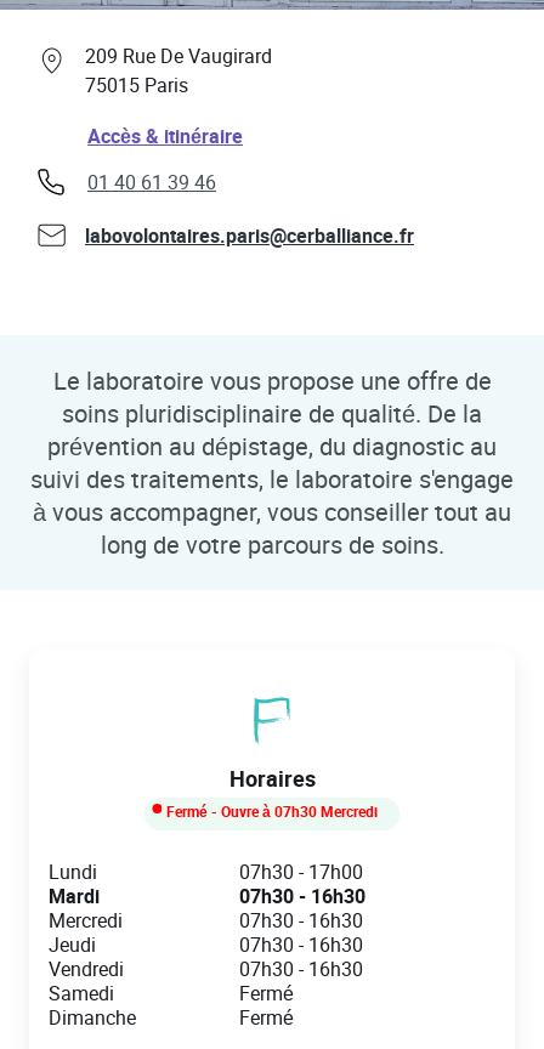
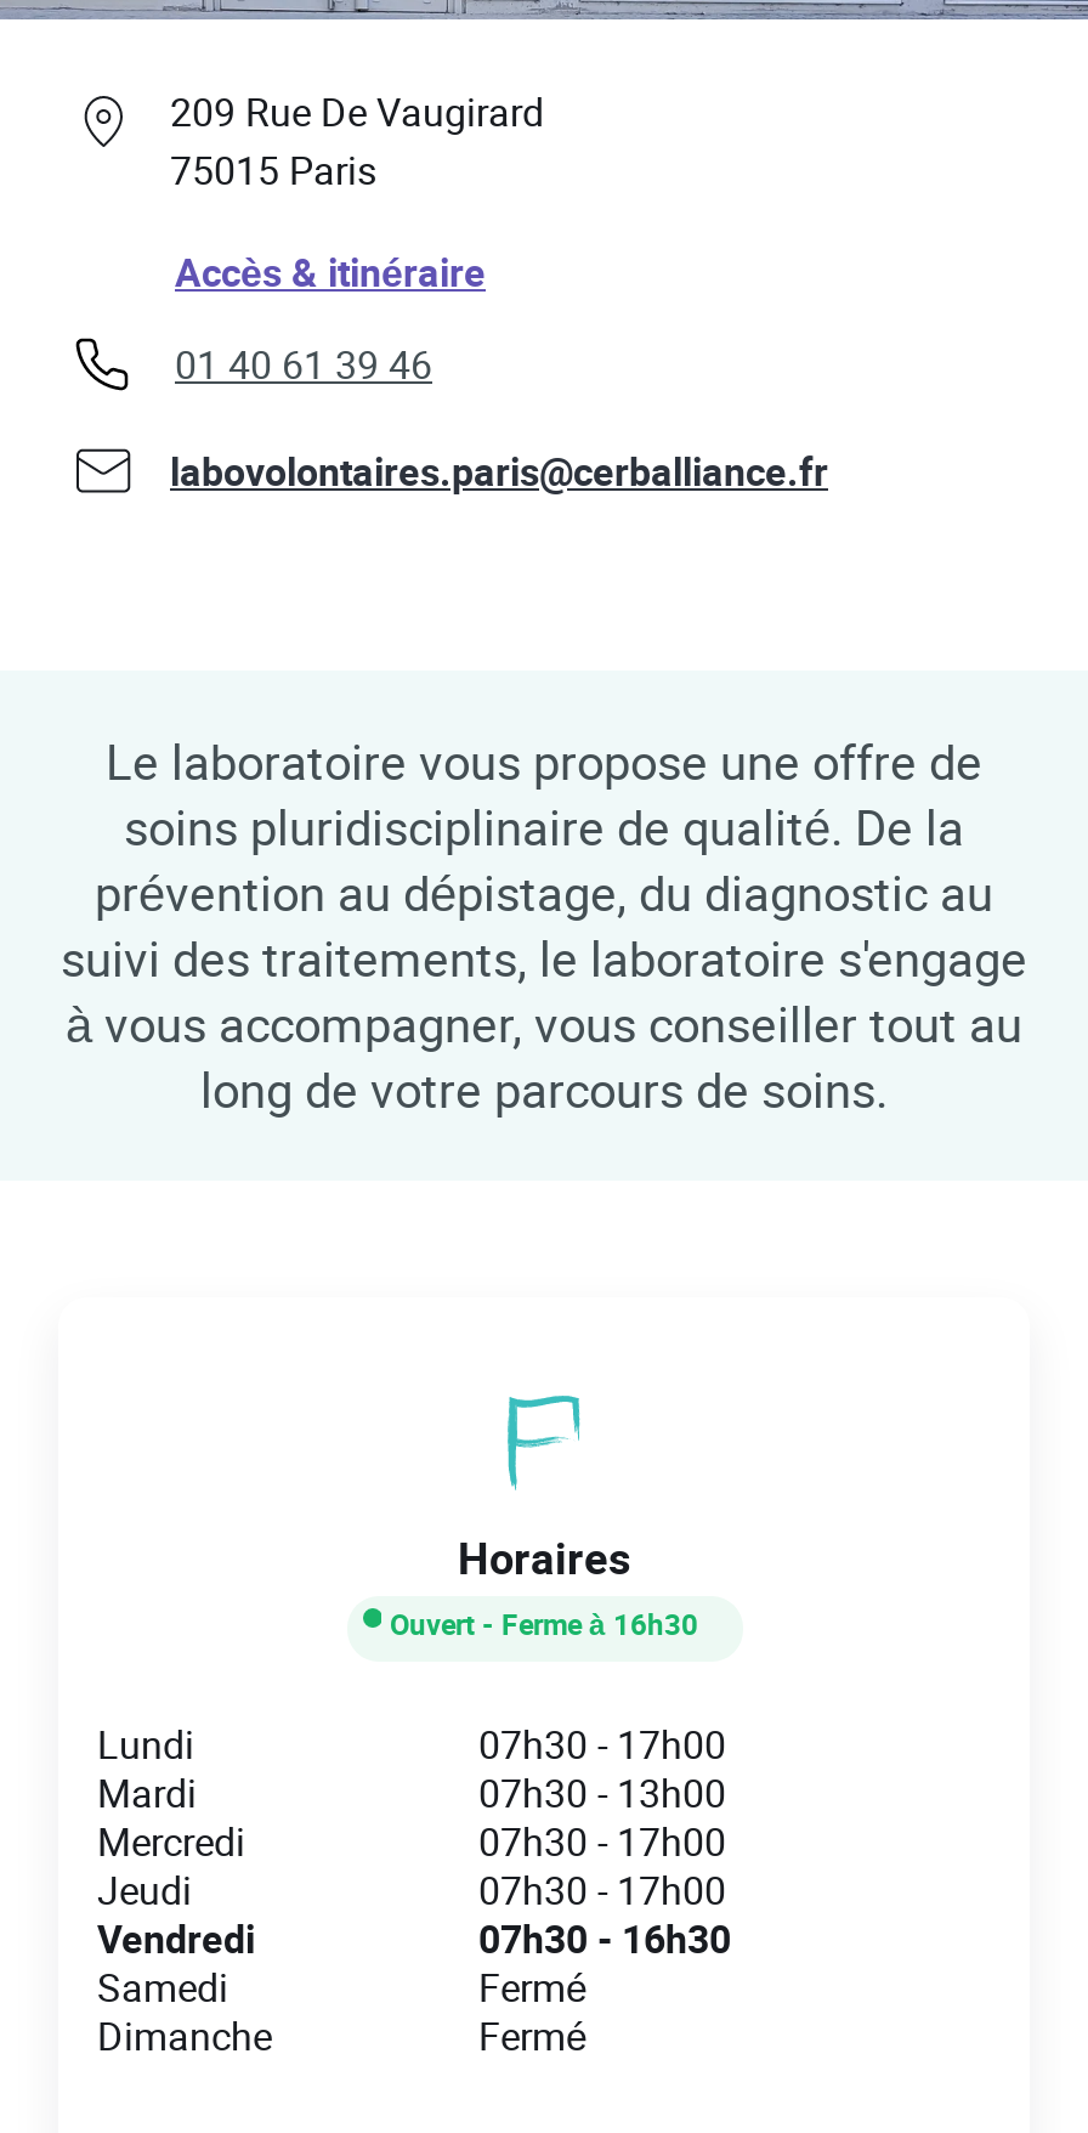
- Fermé - Ouvre à 07h30 Mercredi
+ Ouvert - Ferme à 16h30

- 07h30 - 16h30
+ 07h30 - 13h00

- 07h30 - 16h30
+ 07h30 - 17h00

- 07h30 - 16h30
+ 07h30 - 17h00
